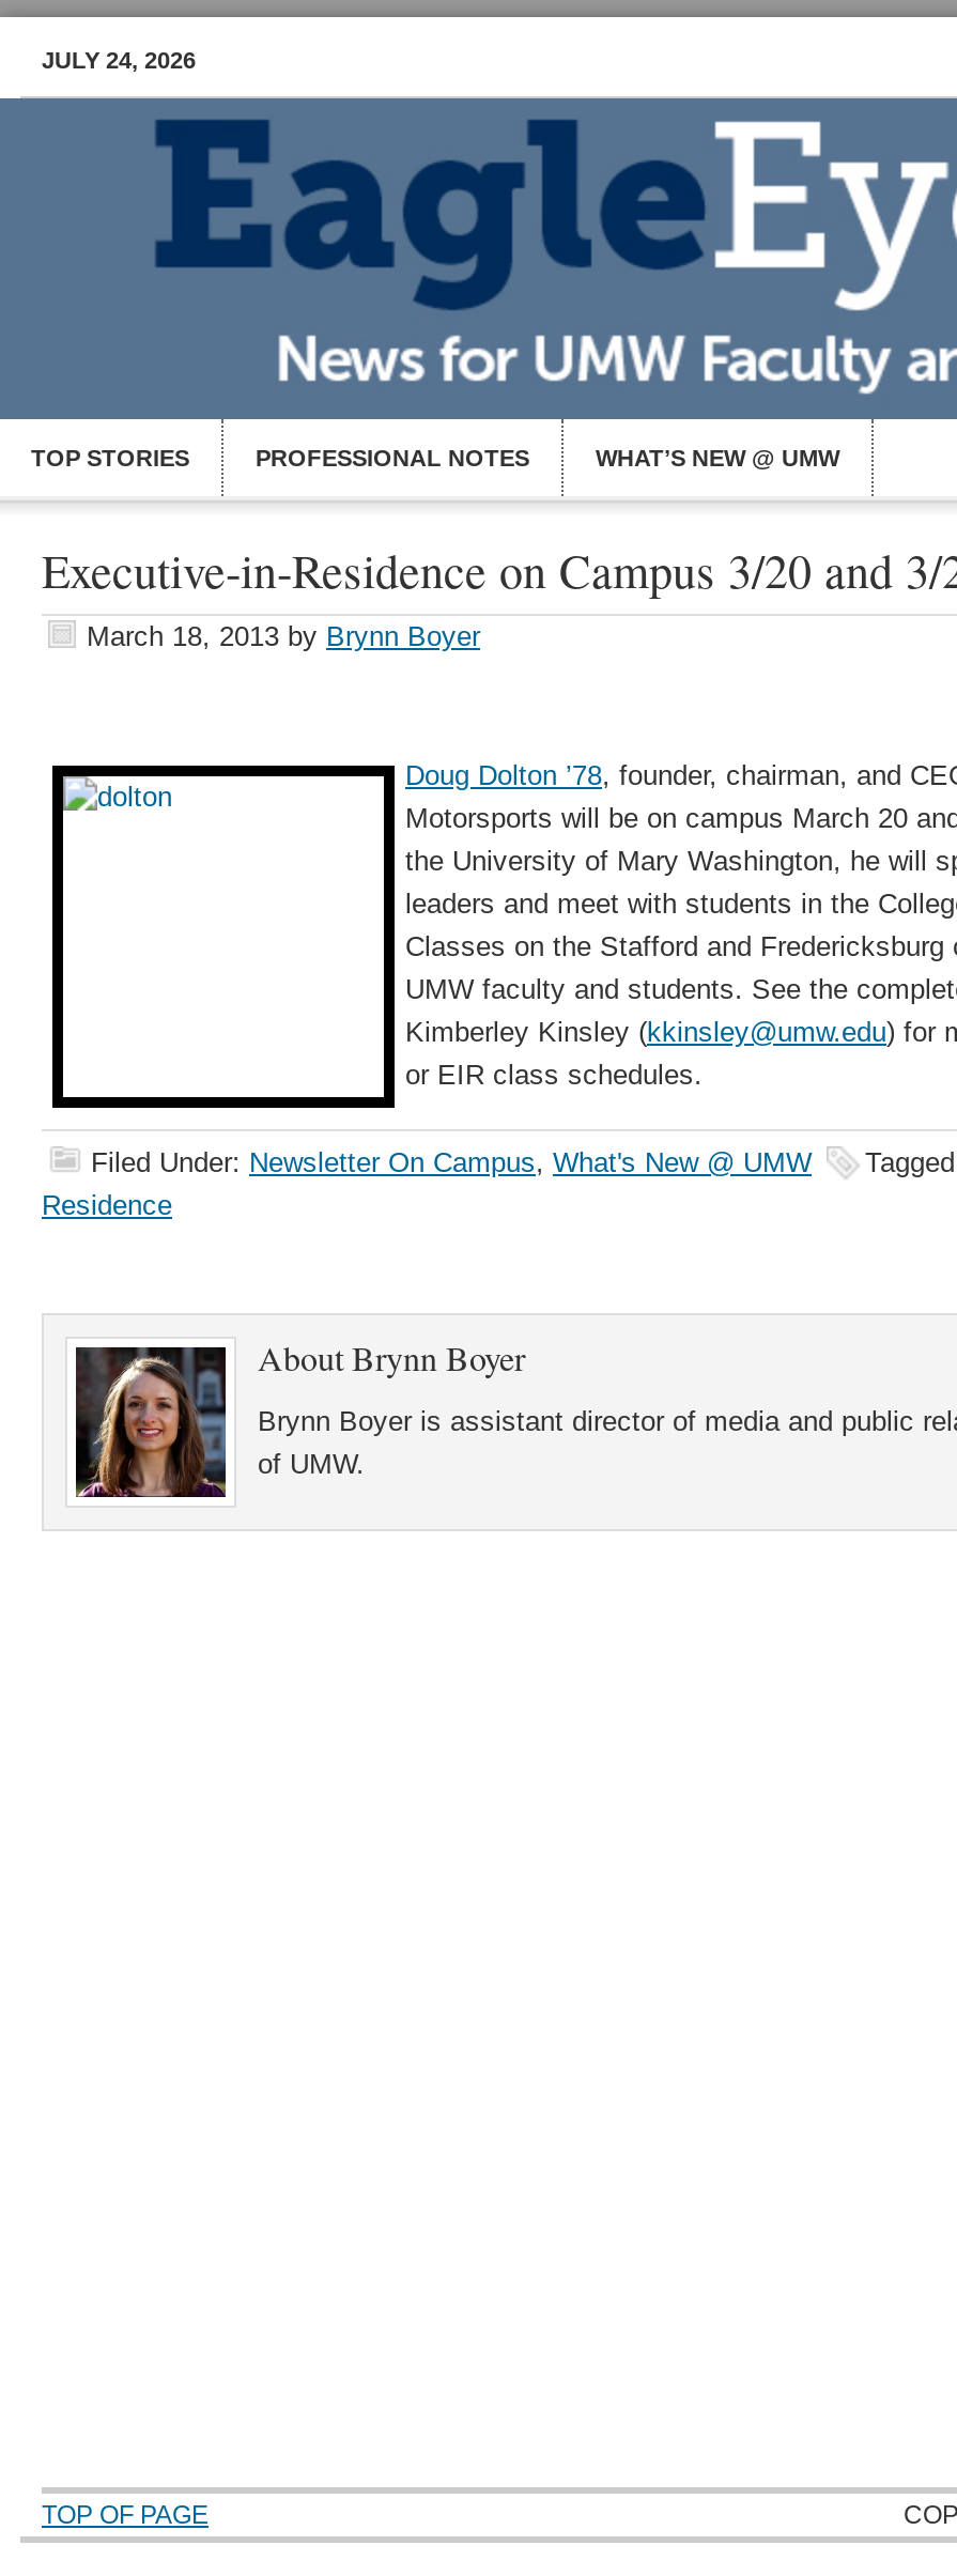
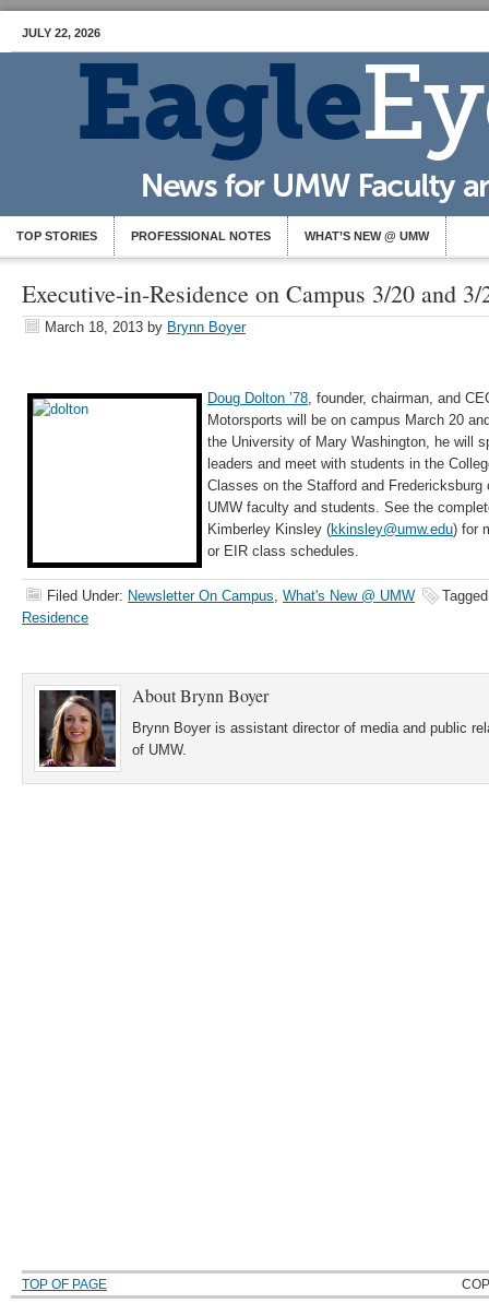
- JULY 24, 2026
+ JULY 22, 2026
